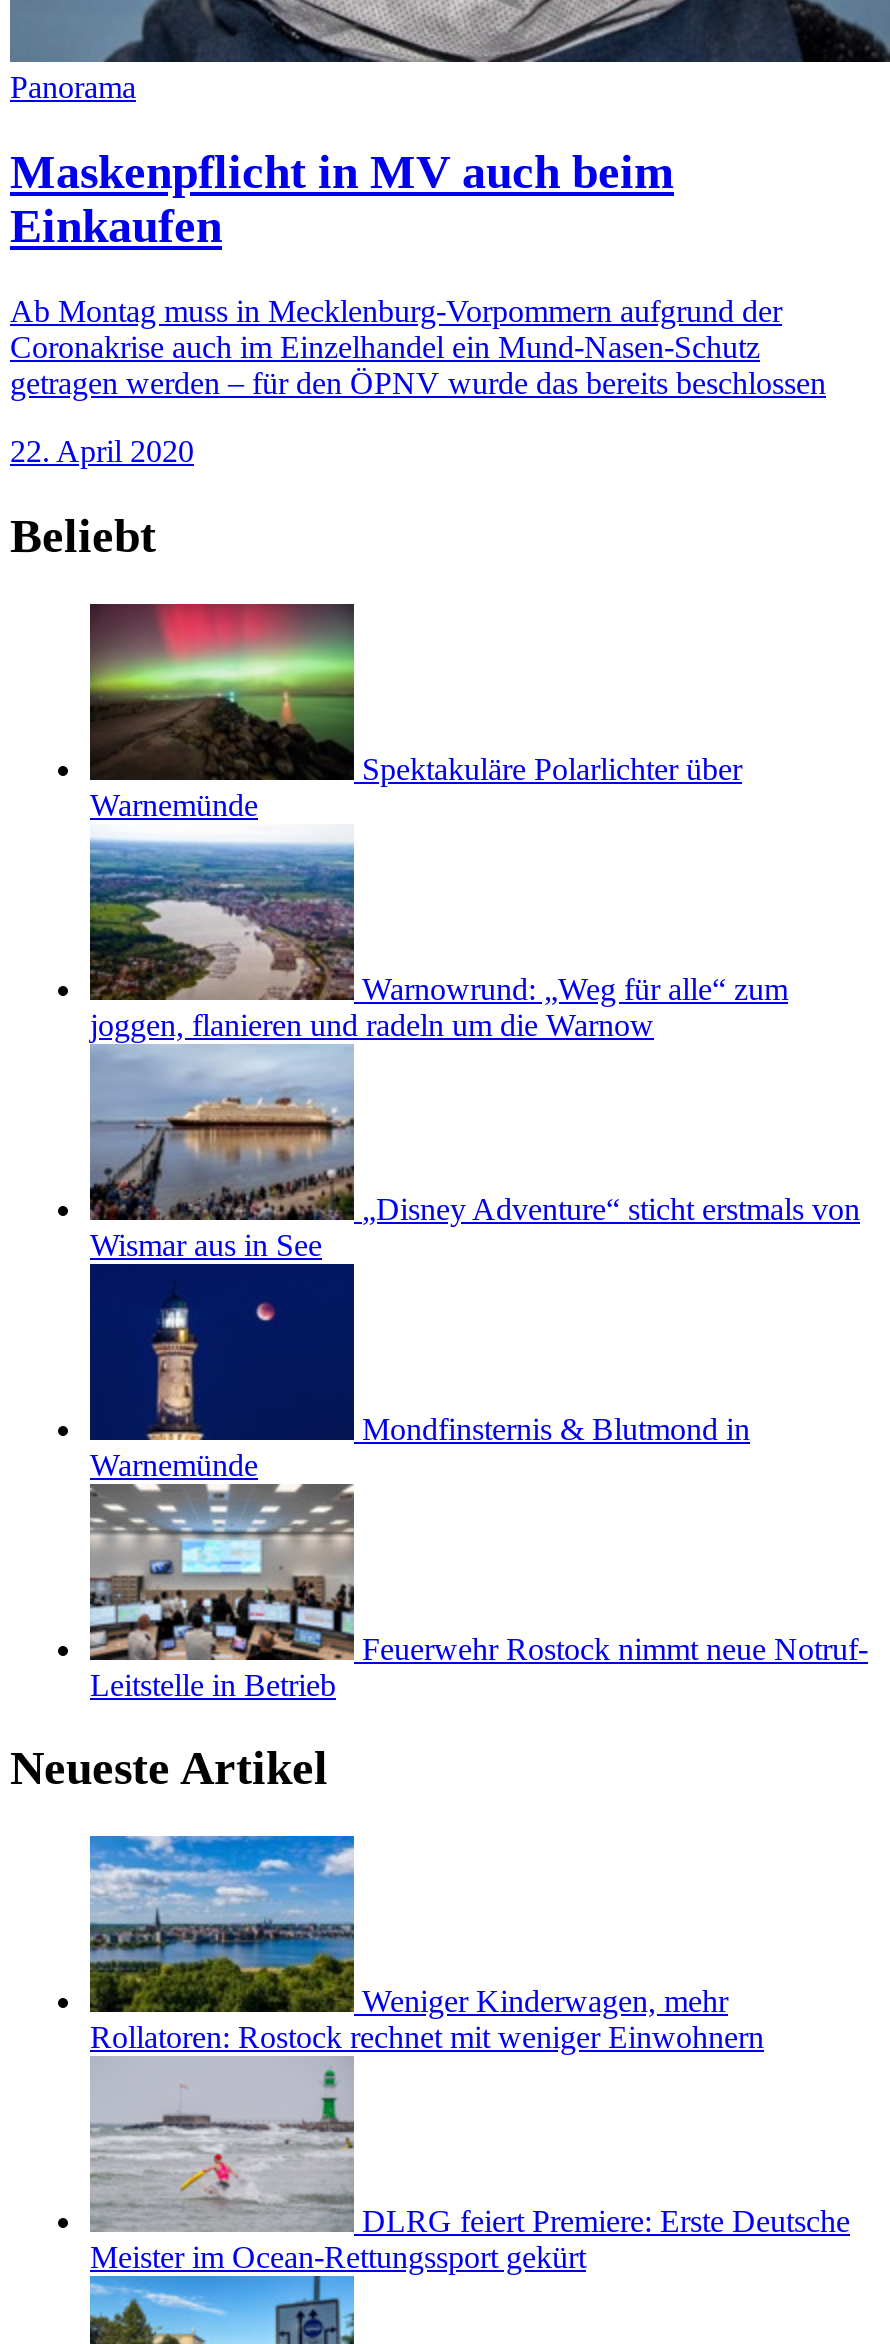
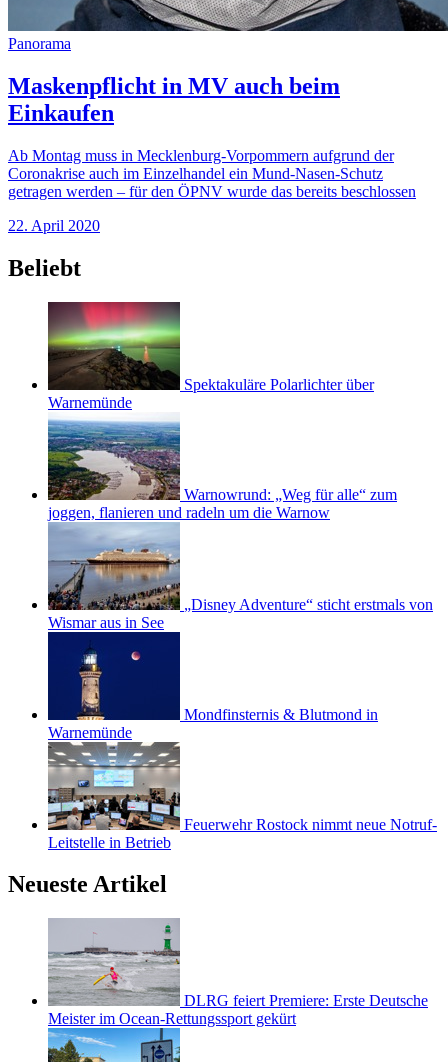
- [image]
- Weniger Kinderwagen, mehr
- Rollatoren: Rostock rechnet mit weniger Einwohnern
